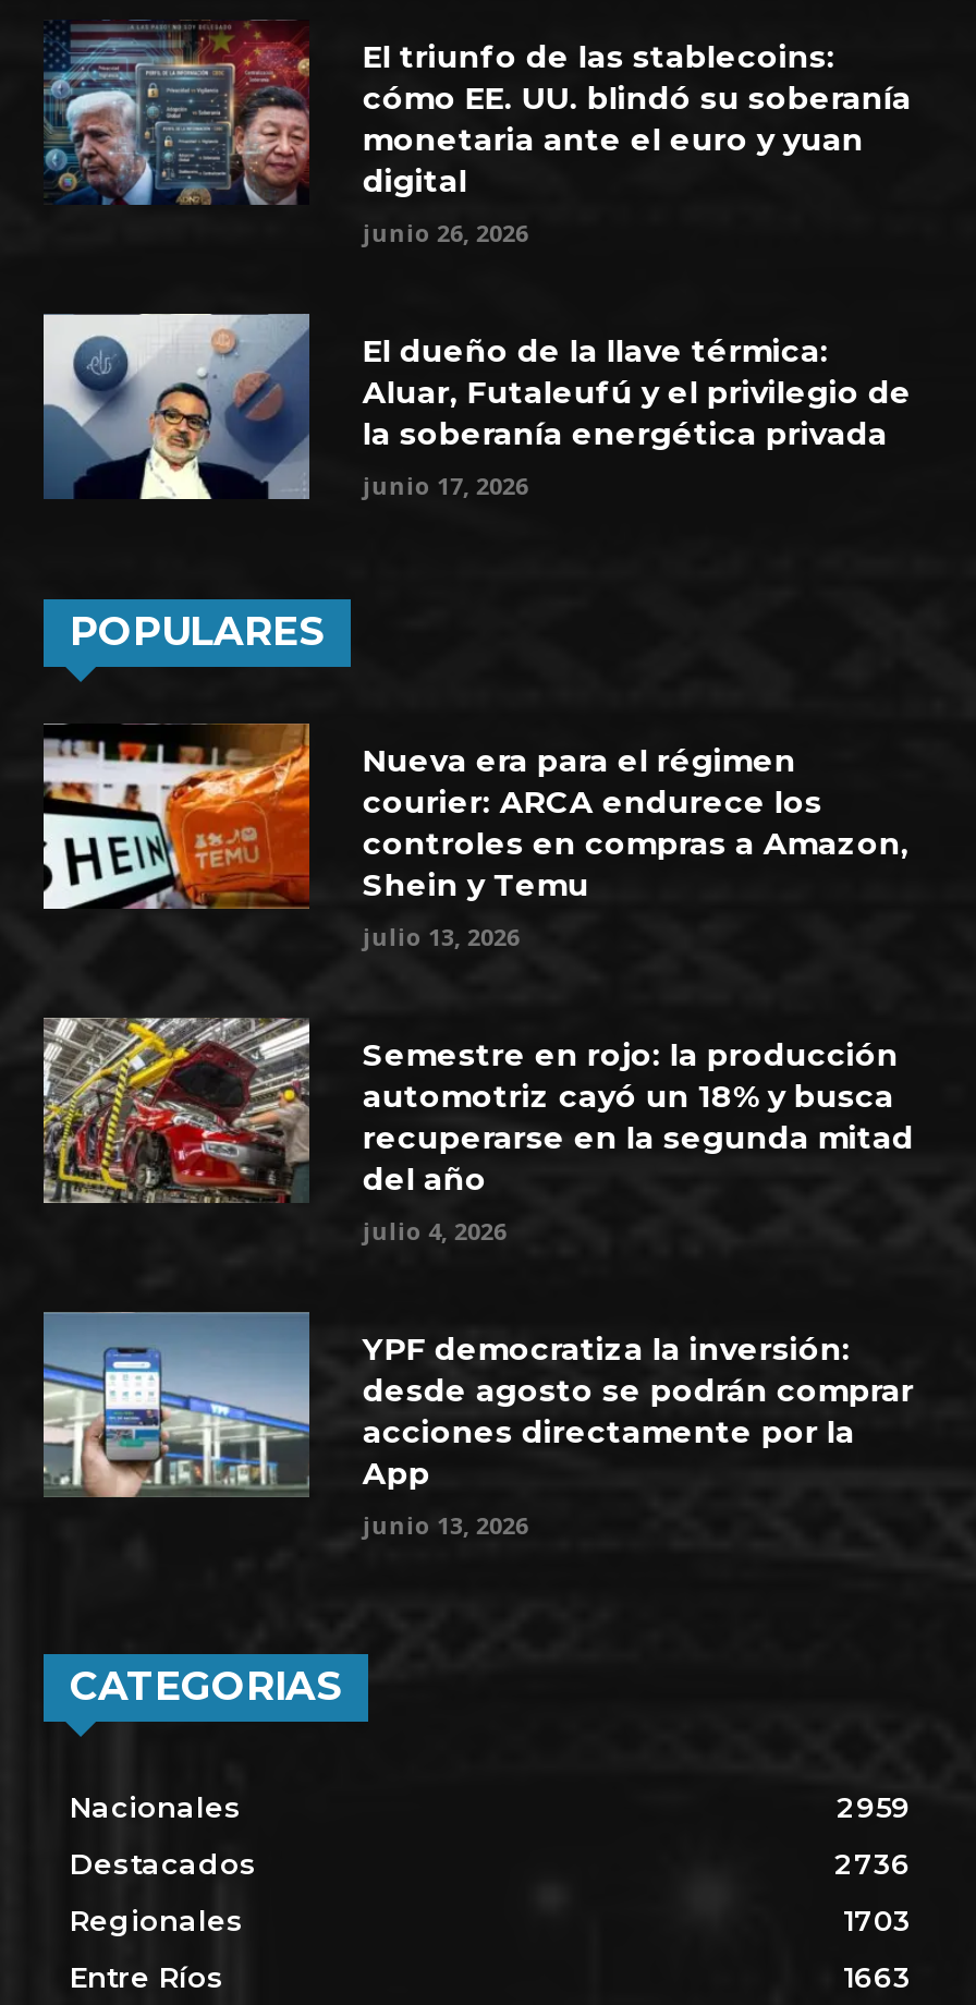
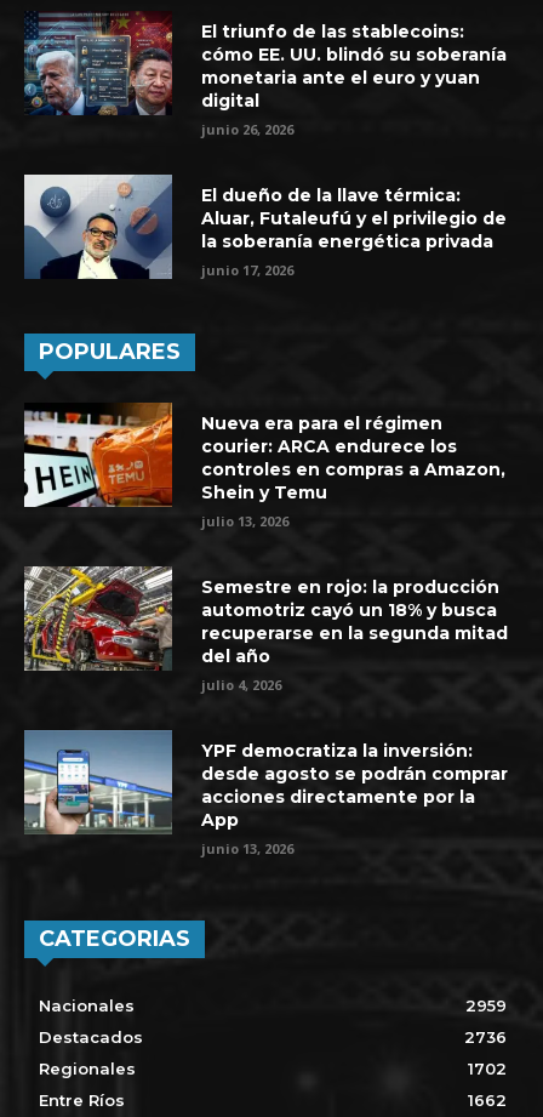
- 1703
+ 1702

- 1663
+ 1662
